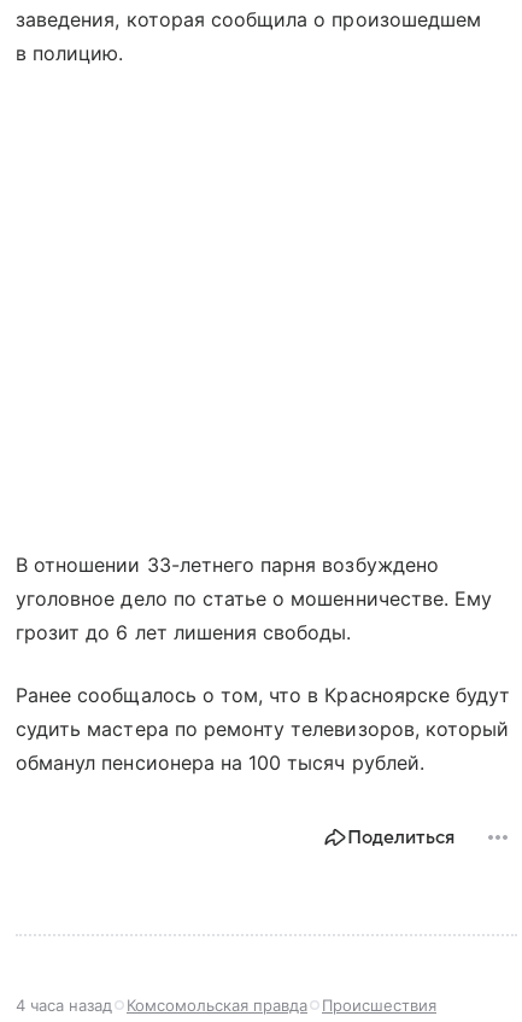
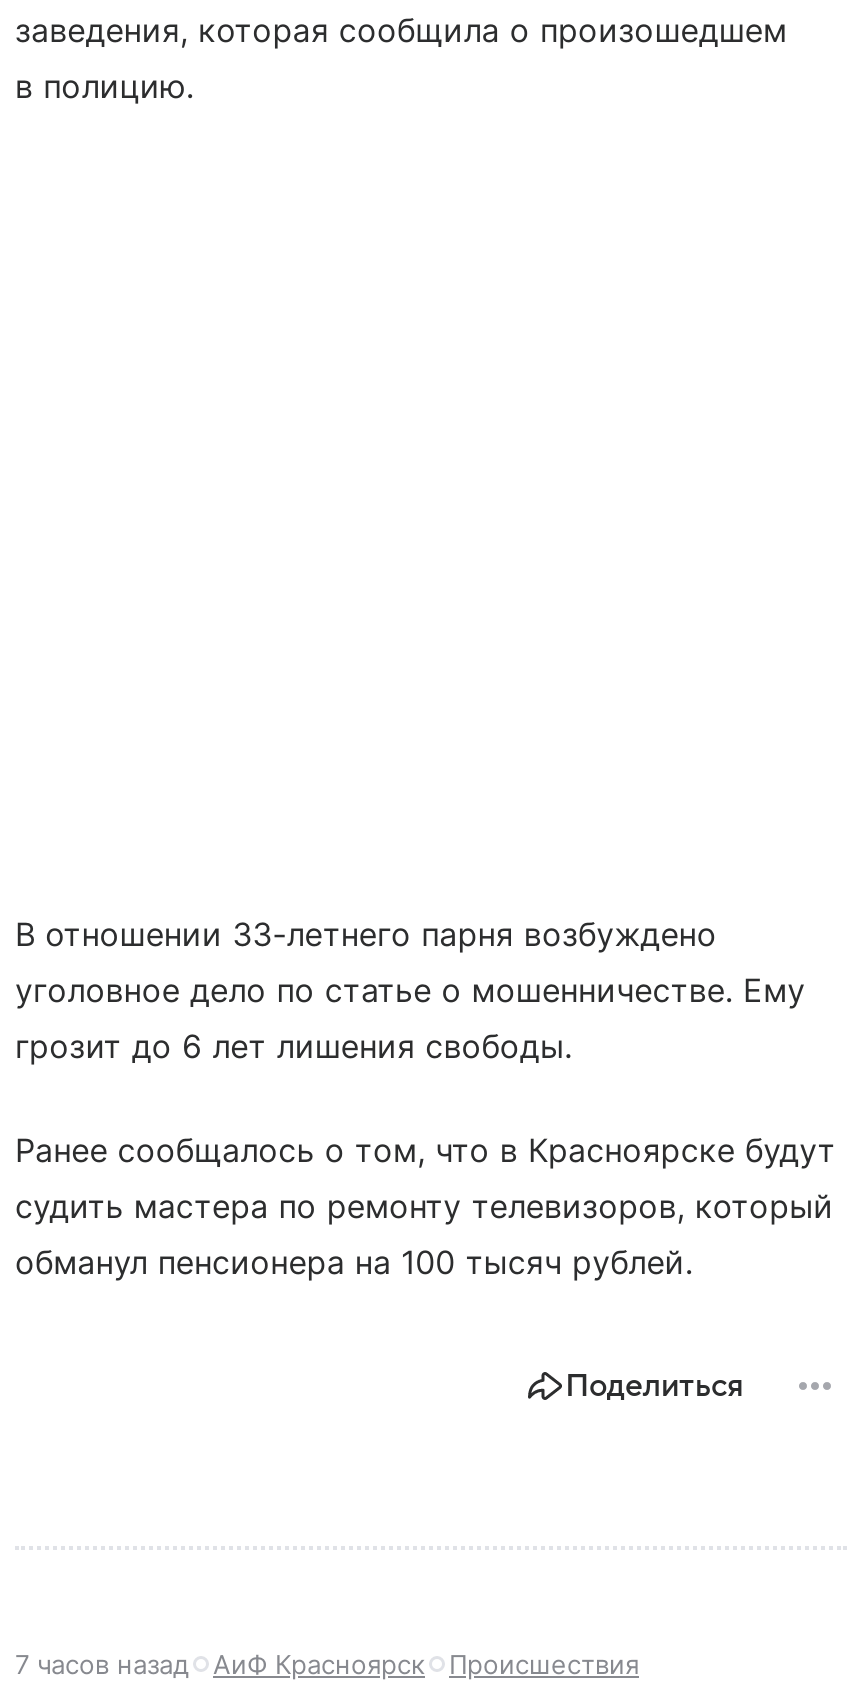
- 4 часа назад
- Комсомольская правда
+ 7 часов назад
+ АиФ Красноярск
